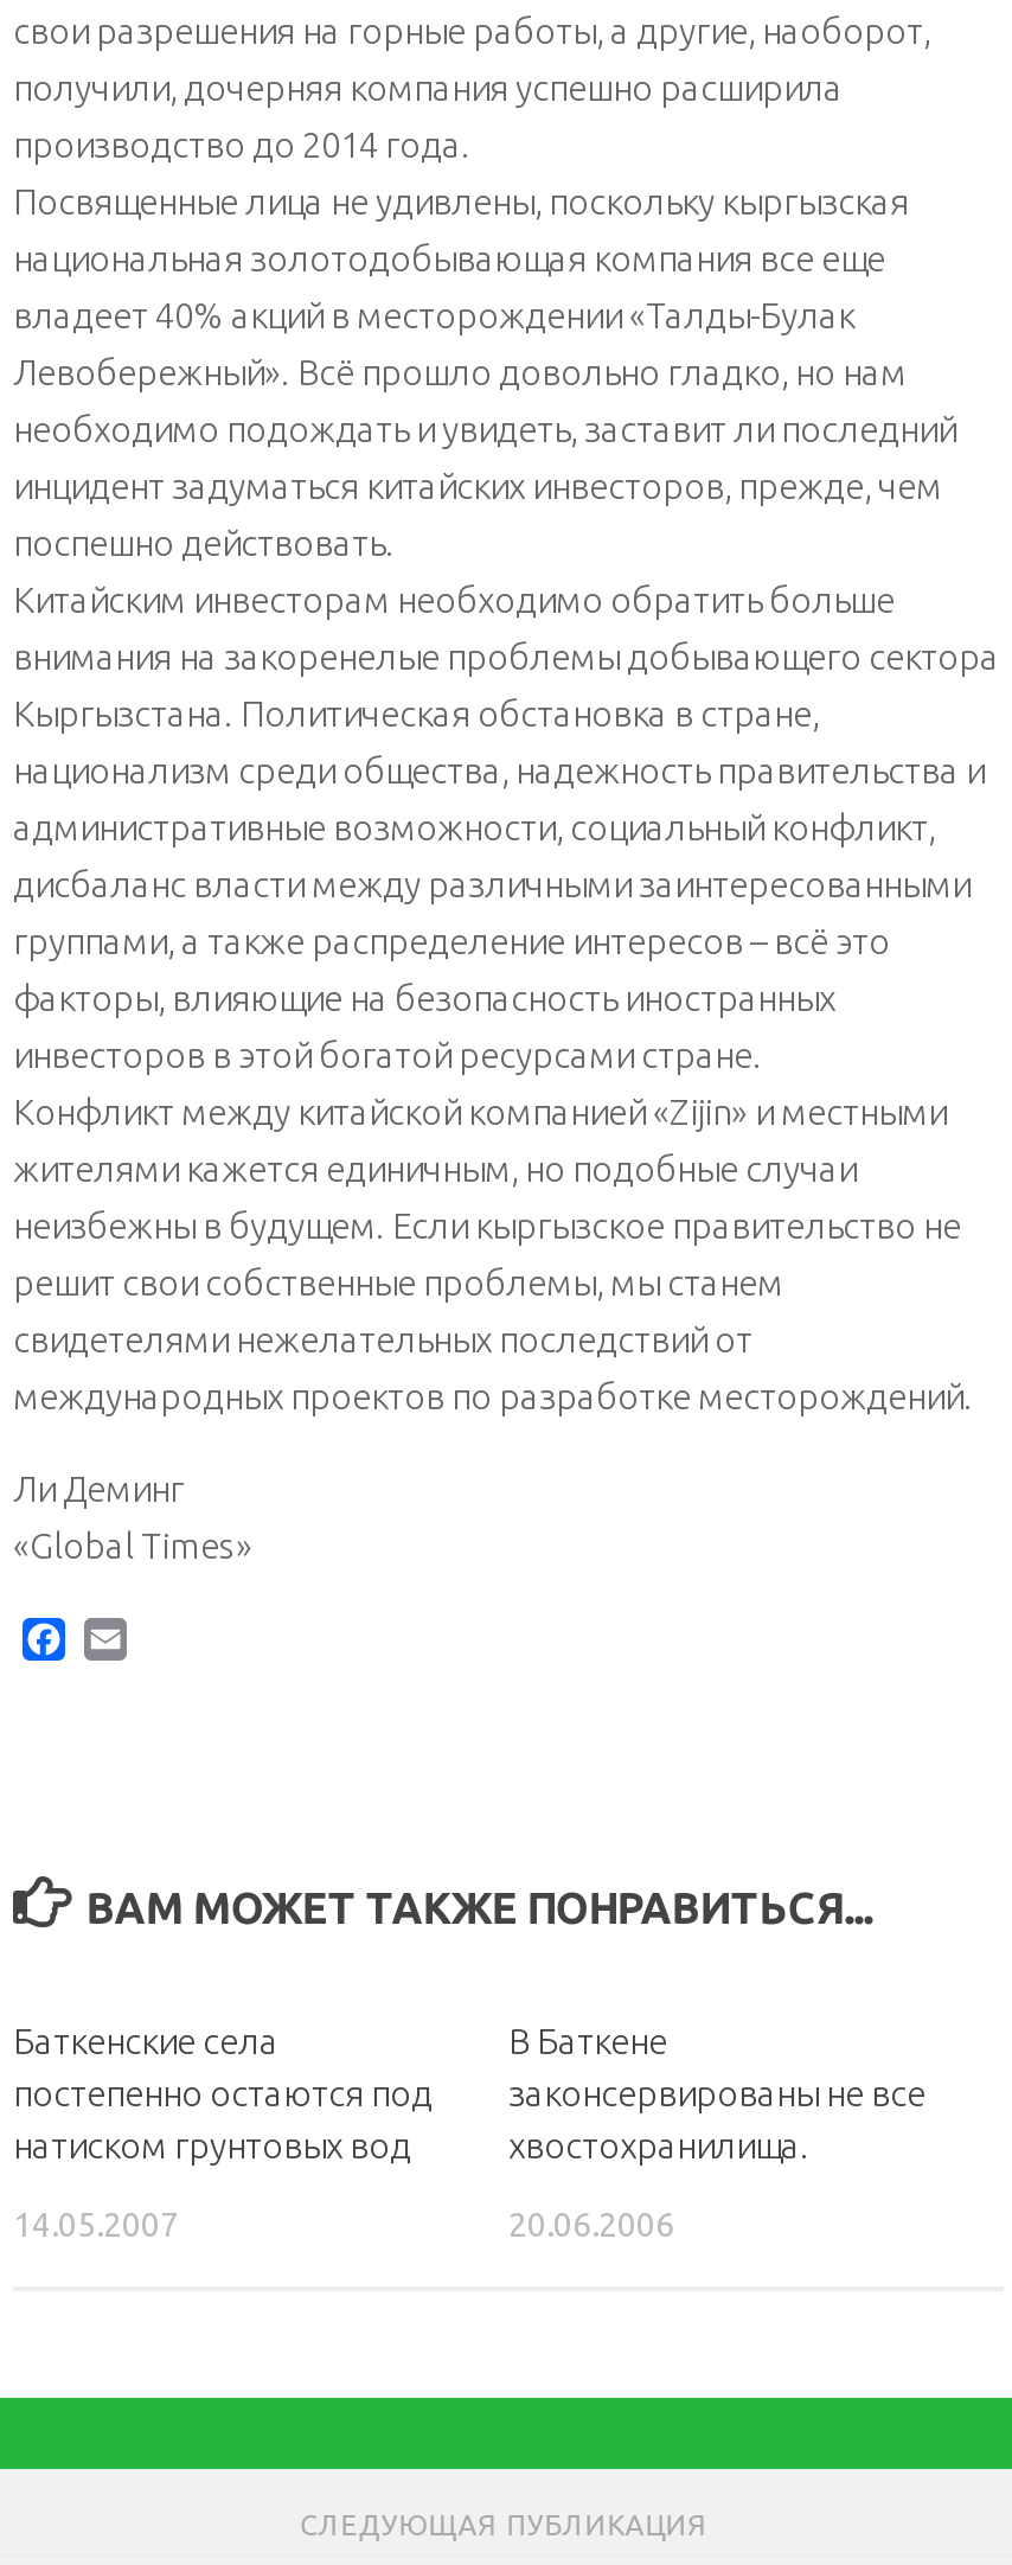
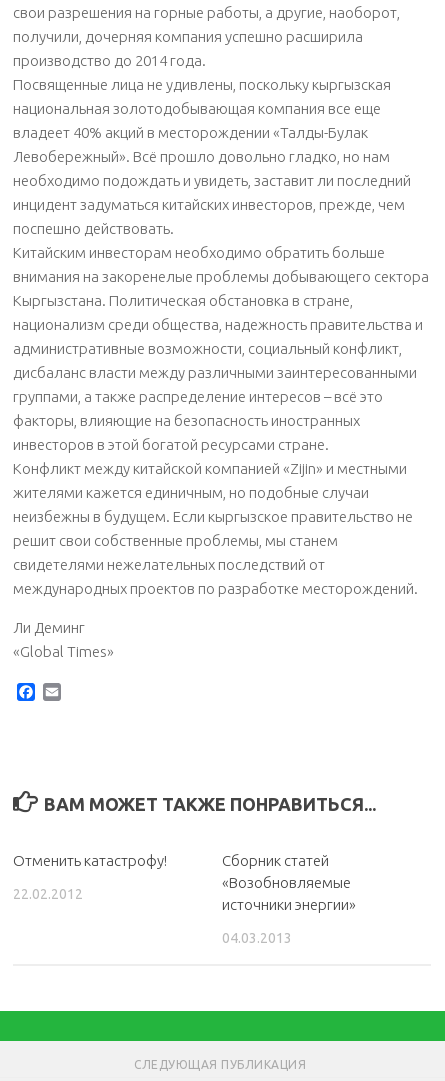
- Баткенские села
- постепенно остаются под
- натиском грунтовых вод
+ Отменить катастрофу!

- В Баткене
- законсервированы не все
- хвостохранилища.
+ Сборник статей
+ «Возобновляемые
+ источники энергии»

- 14.05.2007
+ 22.02.2012

- 20.06.2006
+ 04.03.2013
